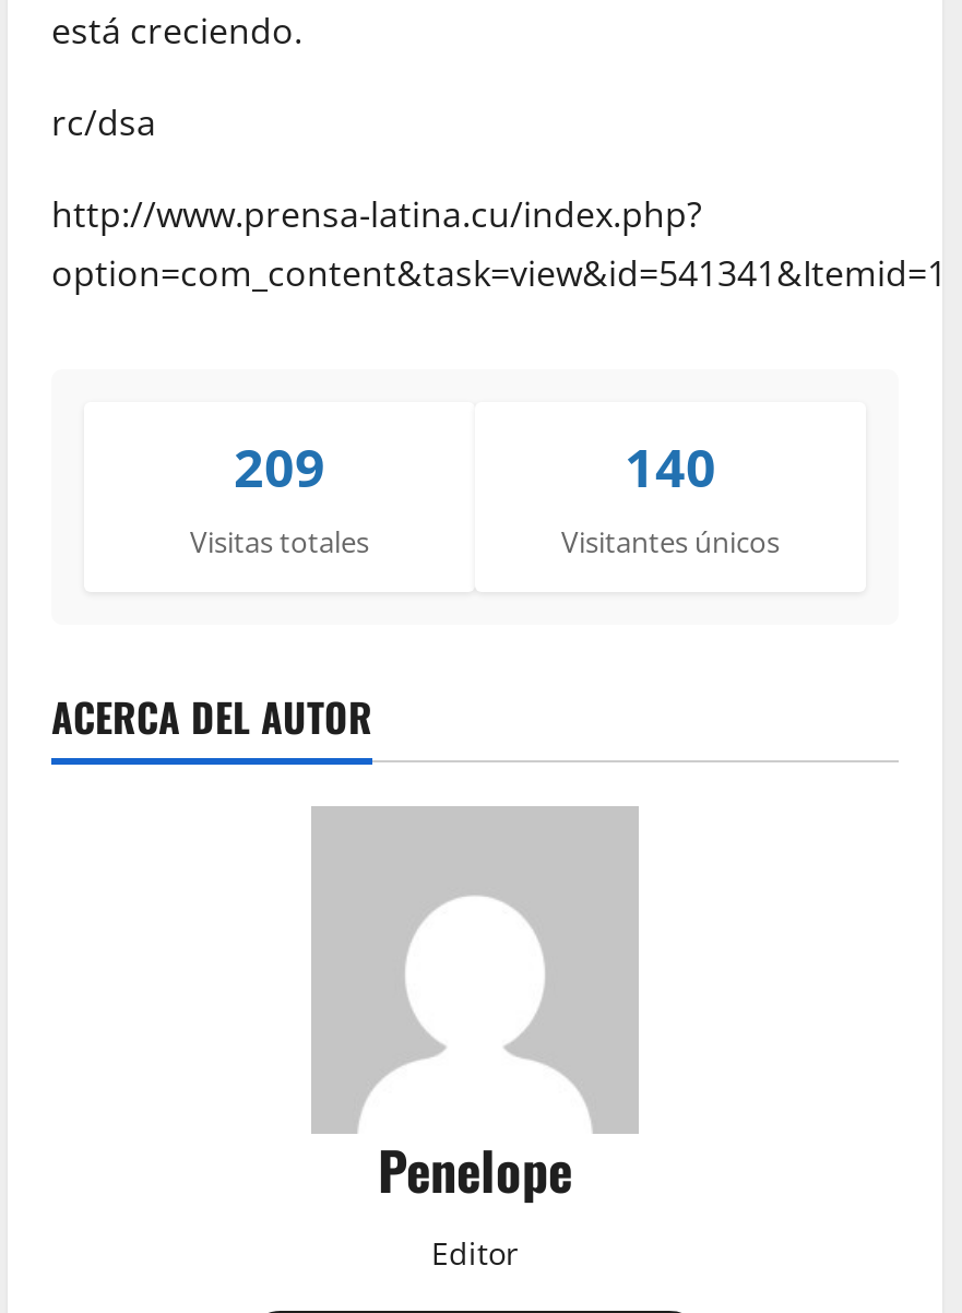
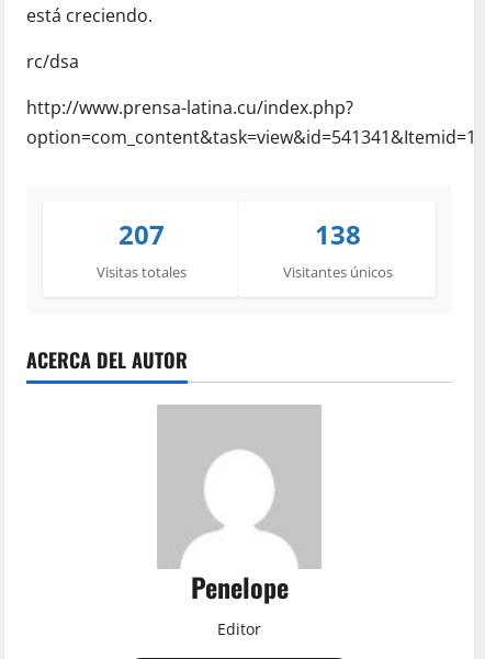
- 209
+ 207

- 140
+ 138
